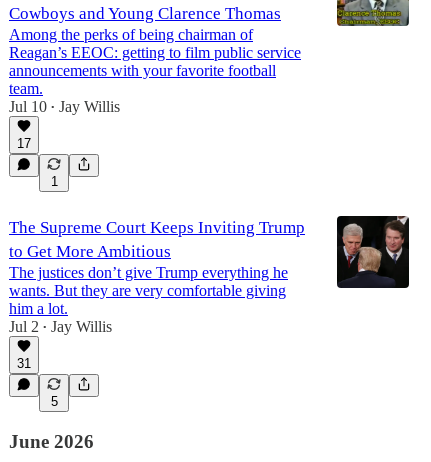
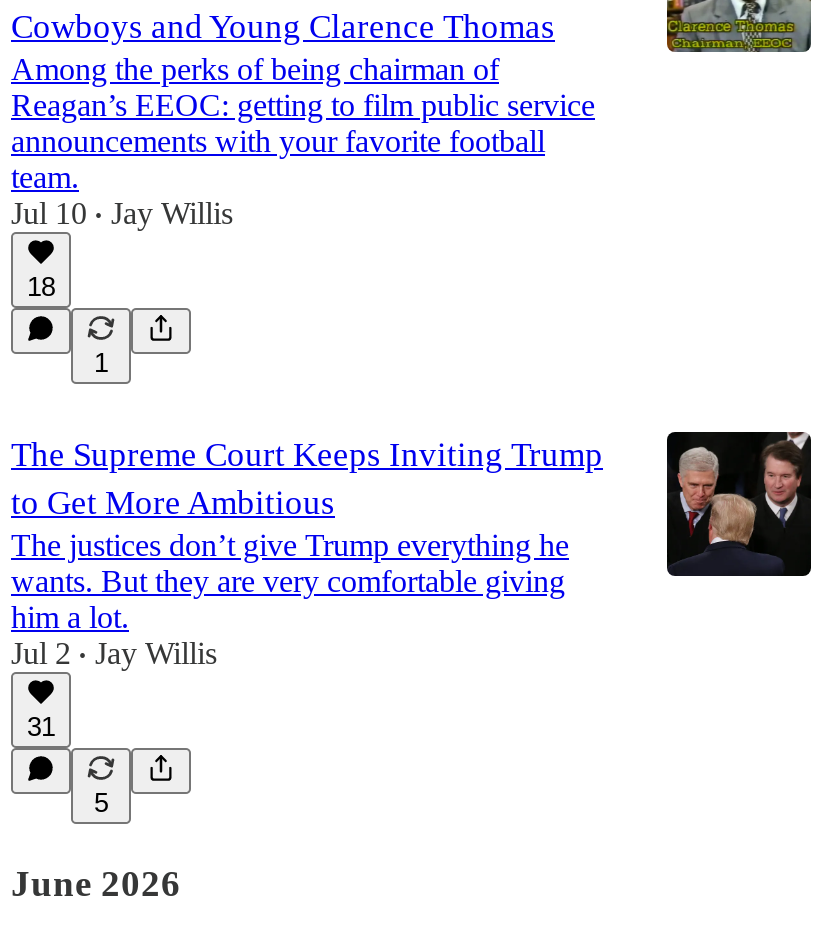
- 17
+ 18
